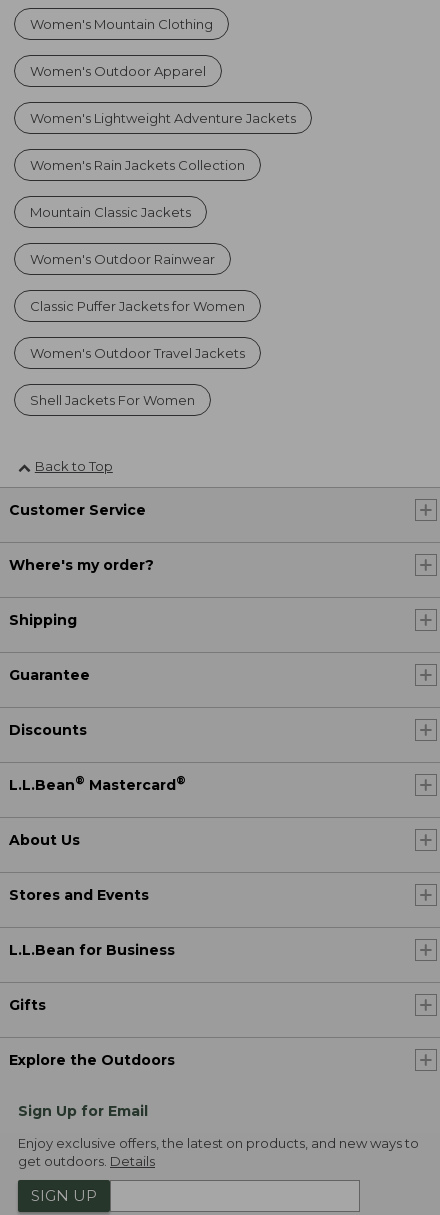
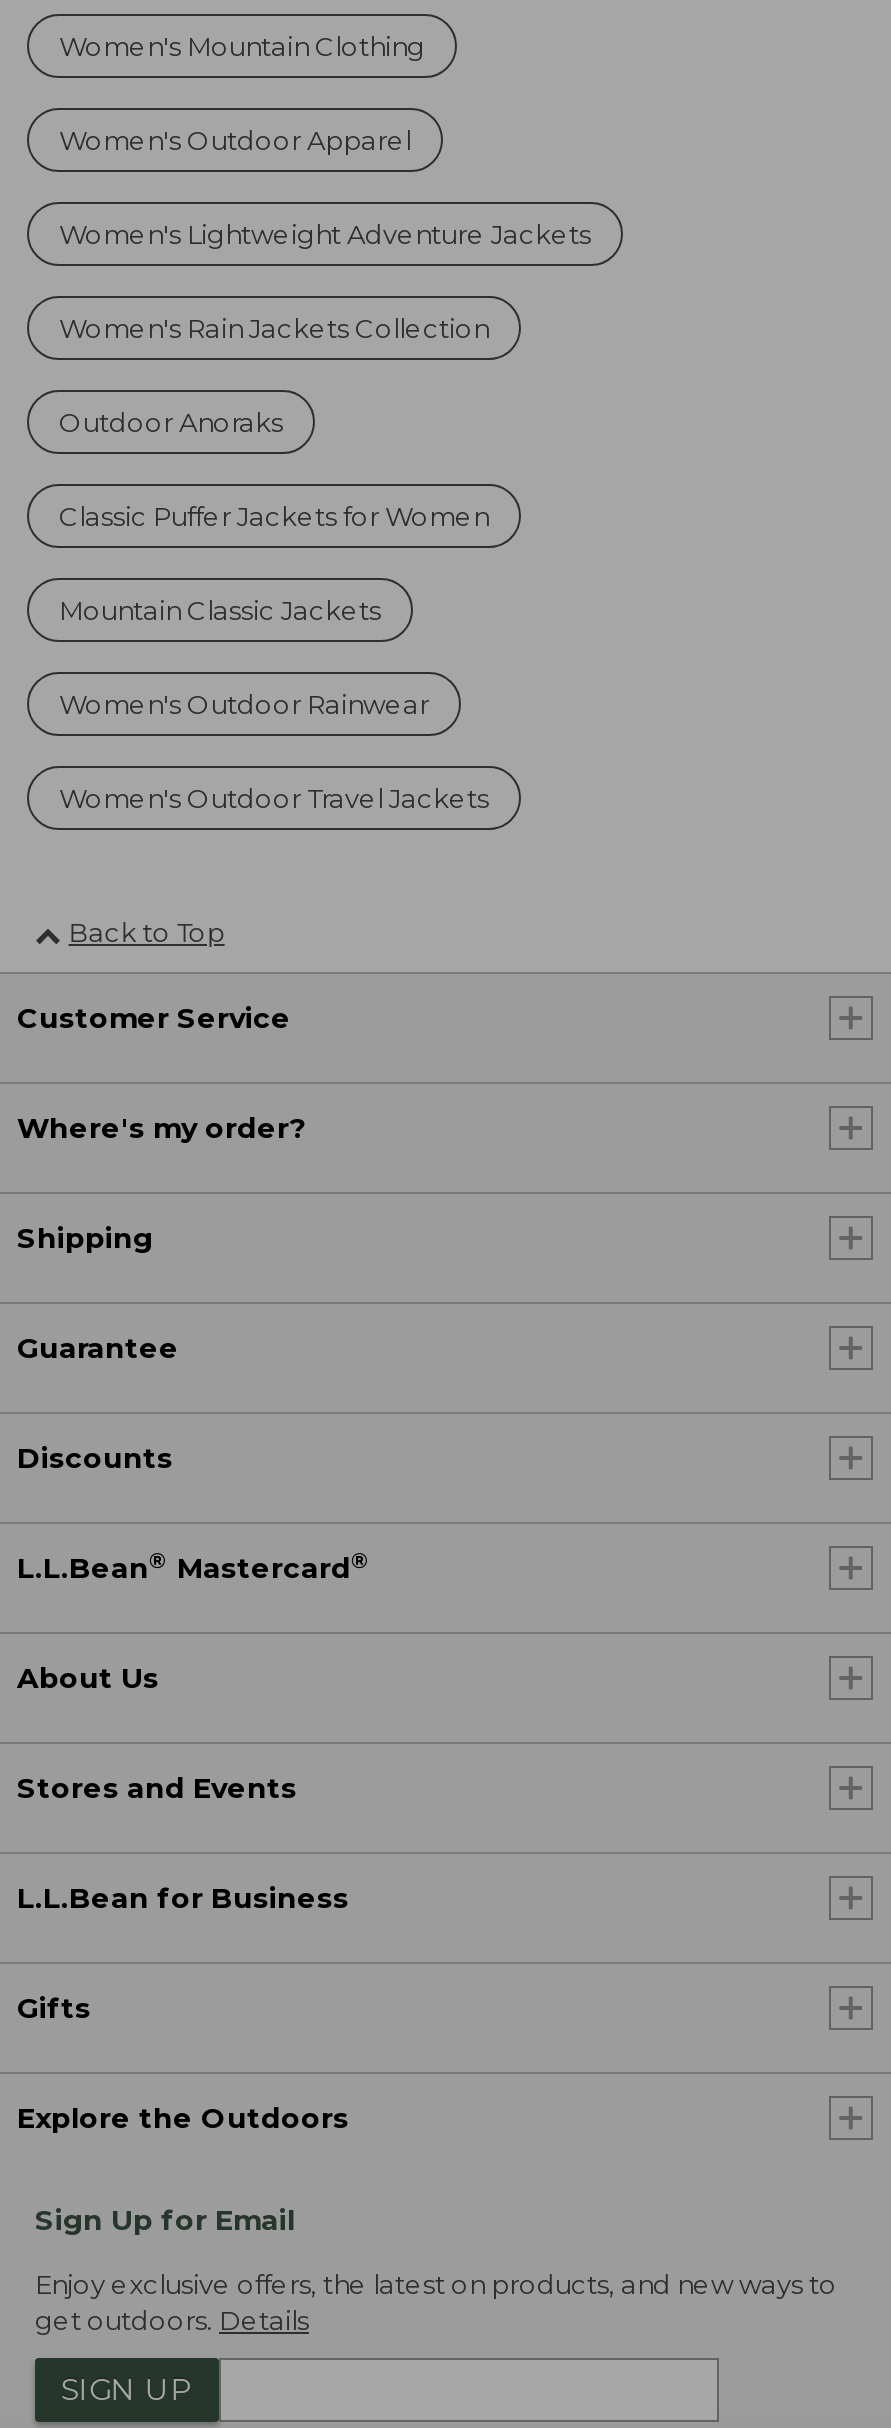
+ Outdoor Anoraks

moved down: Mountain Classic Jackets | Women's Outdoor Rainwear

moved up: Classic Puffer Jackets for Women

moved down: Women's Outdoor Travel Jackets

- Shell Jackets For Women
